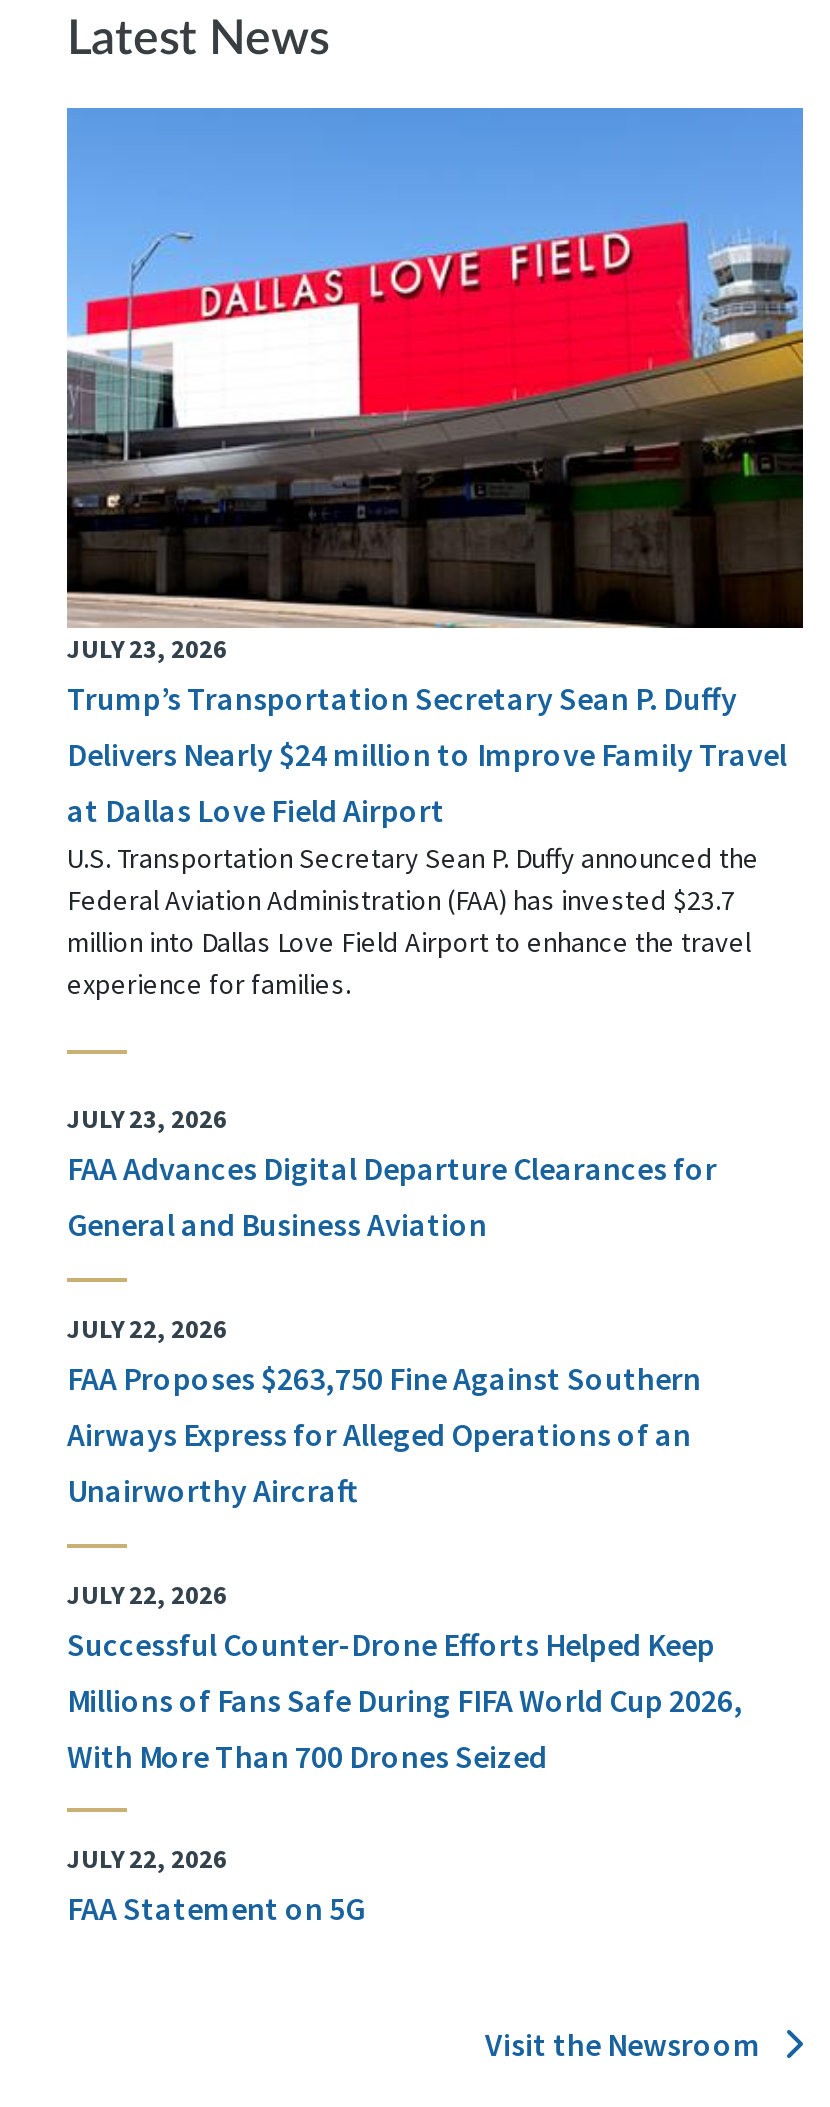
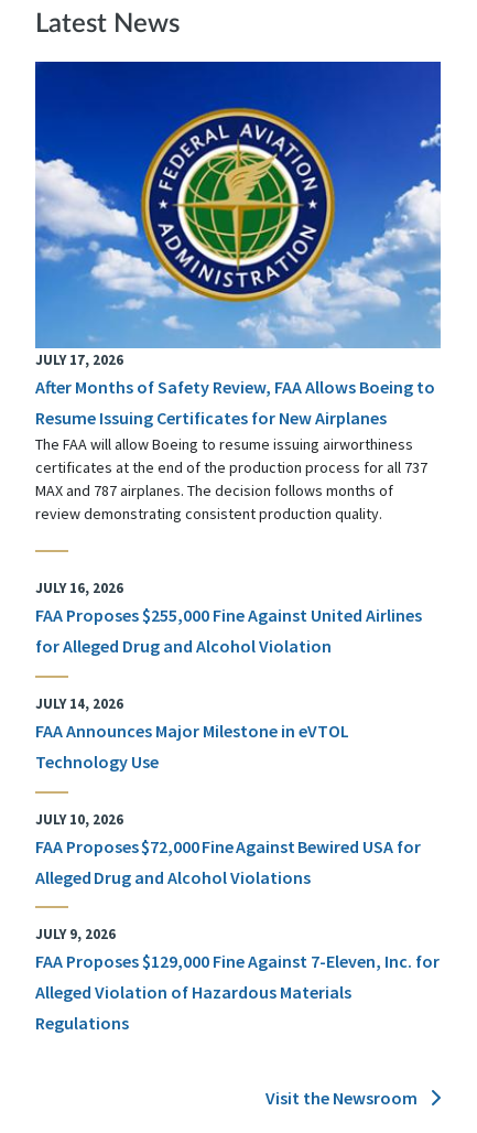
- [image]
- JULY 23, 2026
- Trump’s Transportation Secretary Sean P. Duffy
- Delivers Nearly $24 million to Improve Family Travel
- at Dallas Love Field Airport
- U.S. Transportation Secretary Sean P. Duffy announced the
- Federal Aviation Administration (FAA) has invested $23.7
- million into Dallas Love Field Airport to enhance the travel
- experience for families.
+ [image]
+ JULY 17, 2026
+ After Months of Safety Review, FAA Allows Boeing to
+ Resume Issuing Certificates for New Airplanes
+ The FAA will allow Boeing to resume issuing airworthiness
+ certificates at the end of the production process for all 737
+ MAX and 787 airplanes. The decision follows months of
+ review demonstrating consistent production quality.

- JULY 23, 2026
- FAA Advances Digital Departure Clearances for
- General and Business Aviation
+ JULY 16, 2026
+ FAA Proposes $255,000 Fine Against United Airlines
+ for Alleged Drug and Alcohol Violation

- JULY 22, 2026
- FAA Proposes $263,750 Fine Against Southern
- Airways Express for Alleged Operations of an
- Unairworthy Aircraft
+ JULY 14, 2026
+ FAA Announces Major Milestone in eVTOL
+ Technology Use

- JULY 22, 2026
- Successful Counter-Drone Efforts Helped Keep
- Millions of Fans Safe During FIFA World Cup 2026,
- With More Than 700 Drones Seized
+ JULY 10, 2026
+ FAA Proposes $72,000 Fine Against Bewired USA for
+ Alleged Drug and Alcohol Violations

- JULY 22, 2026
- FAA Statement on 5G
+ JULY 9, 2026
+ FAA Proposes $129,000 Fine Against 7-Eleven, Inc. for
+ Alleged Violation of Hazardous Materials
+ Regulations
